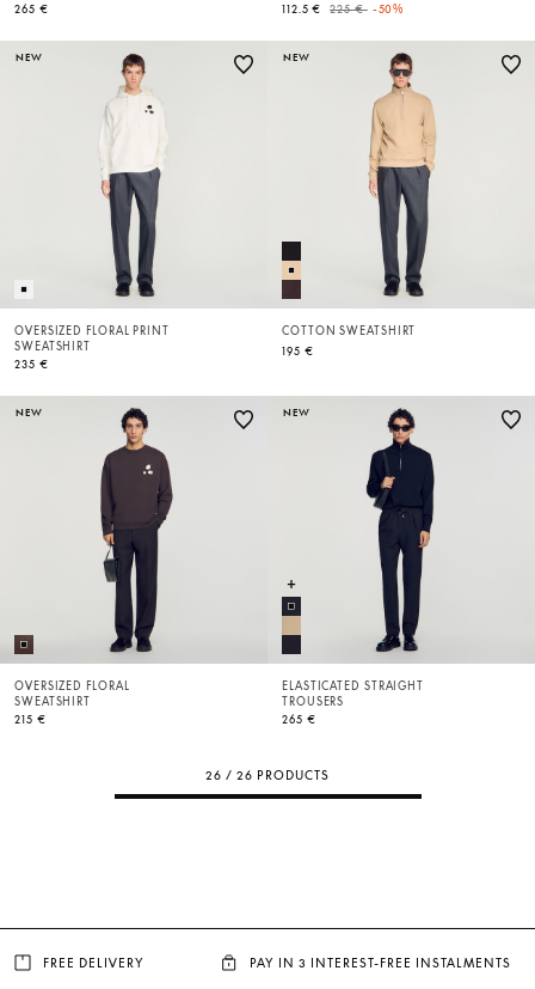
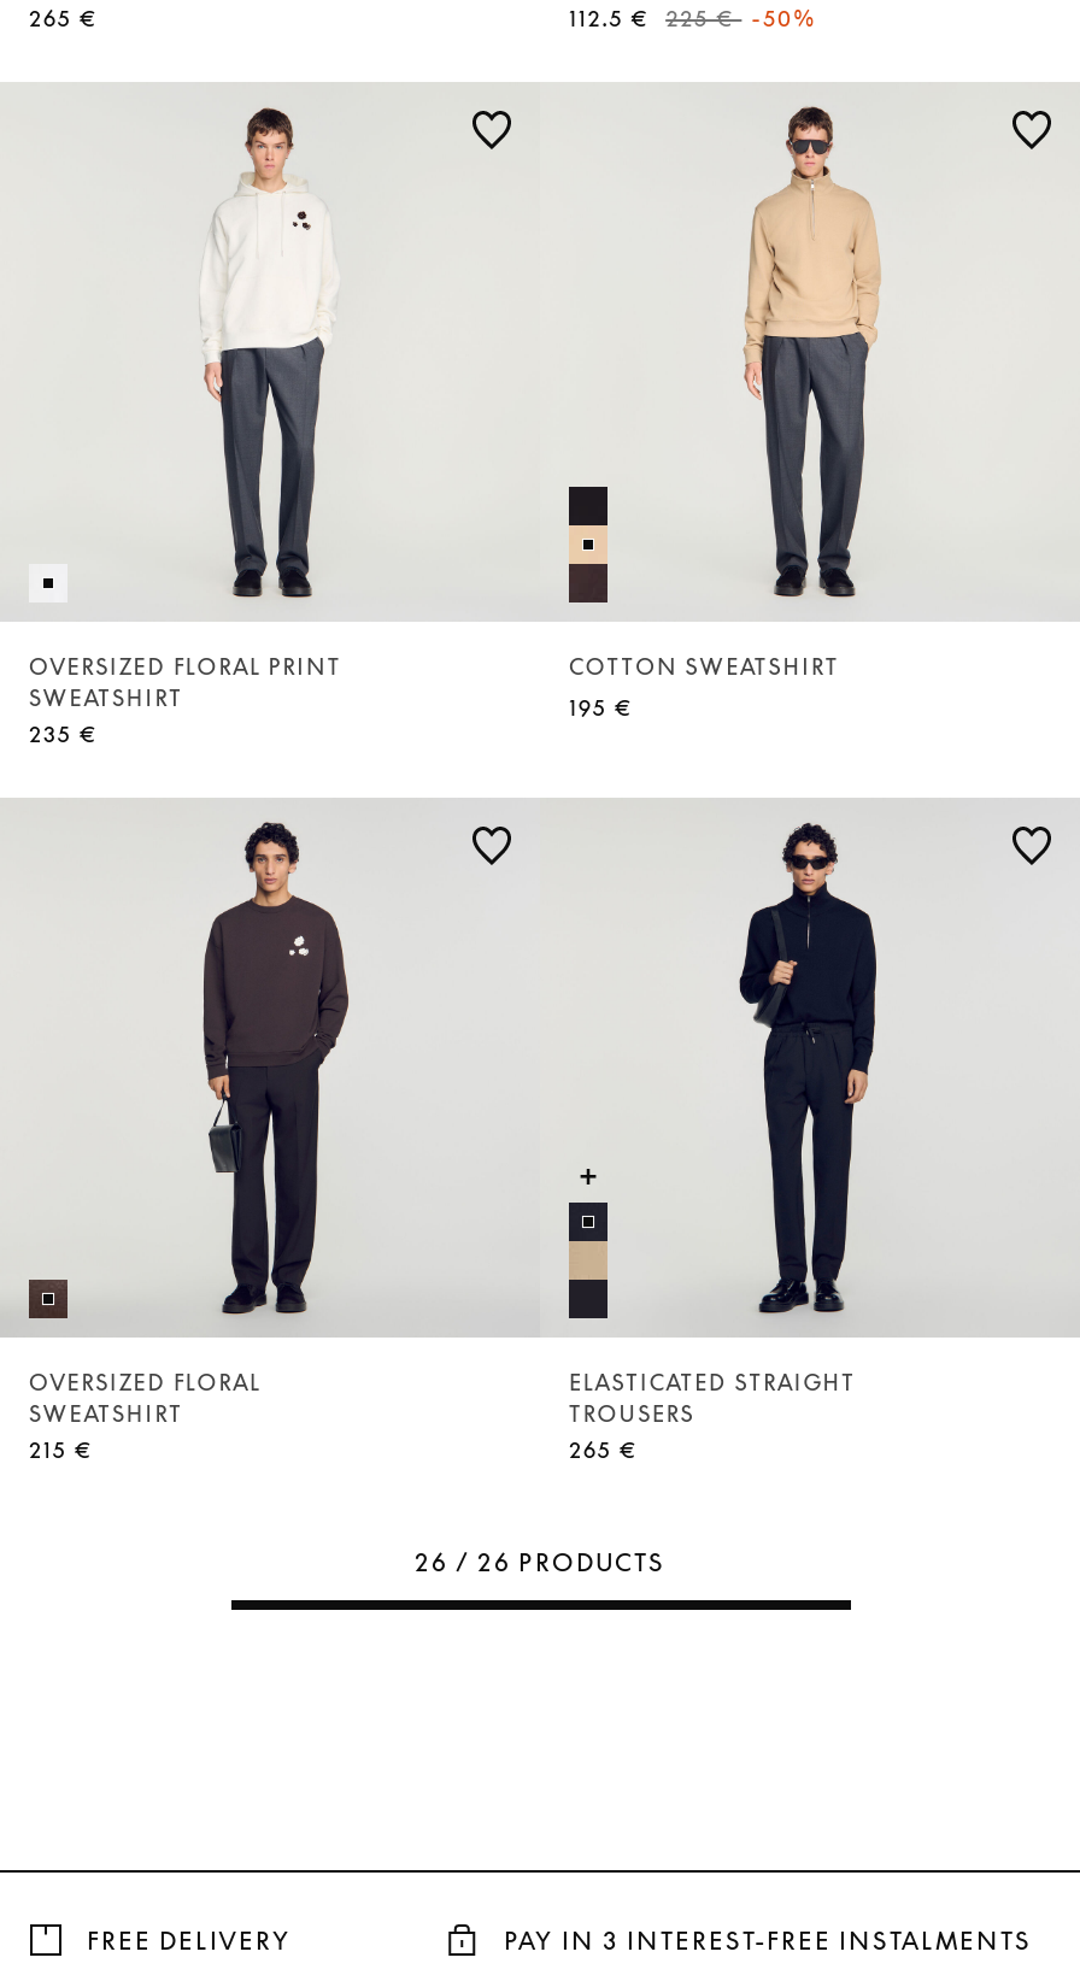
- NEW

- NEW

- NEW

- NEW
